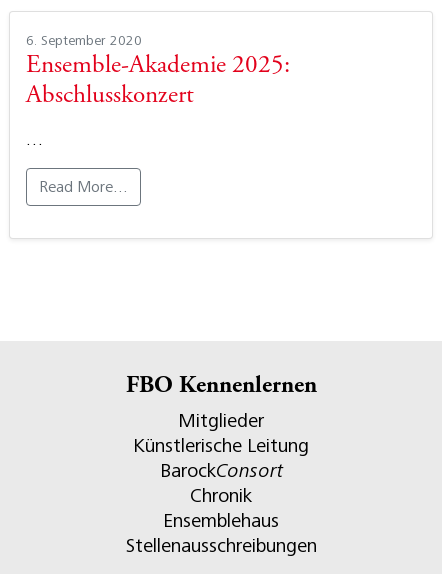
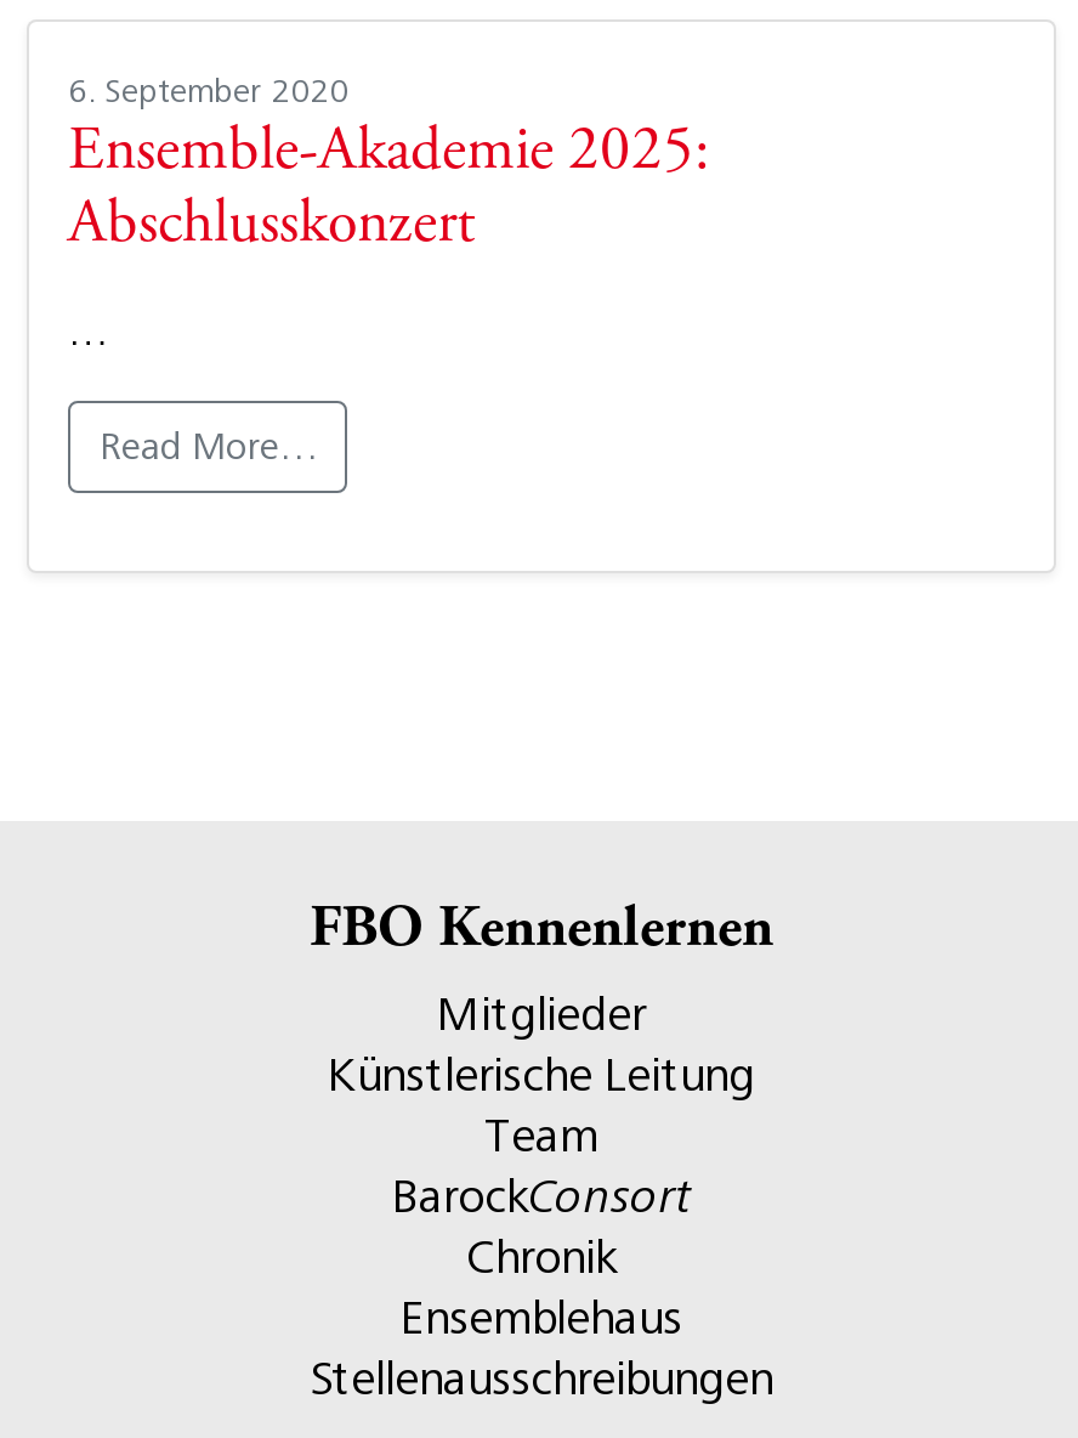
+ Team
